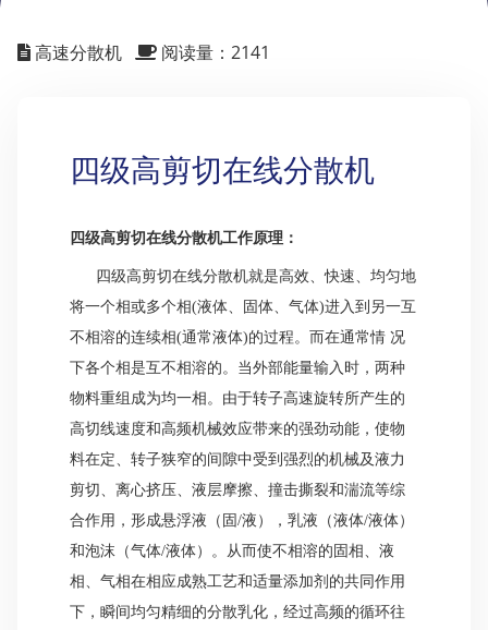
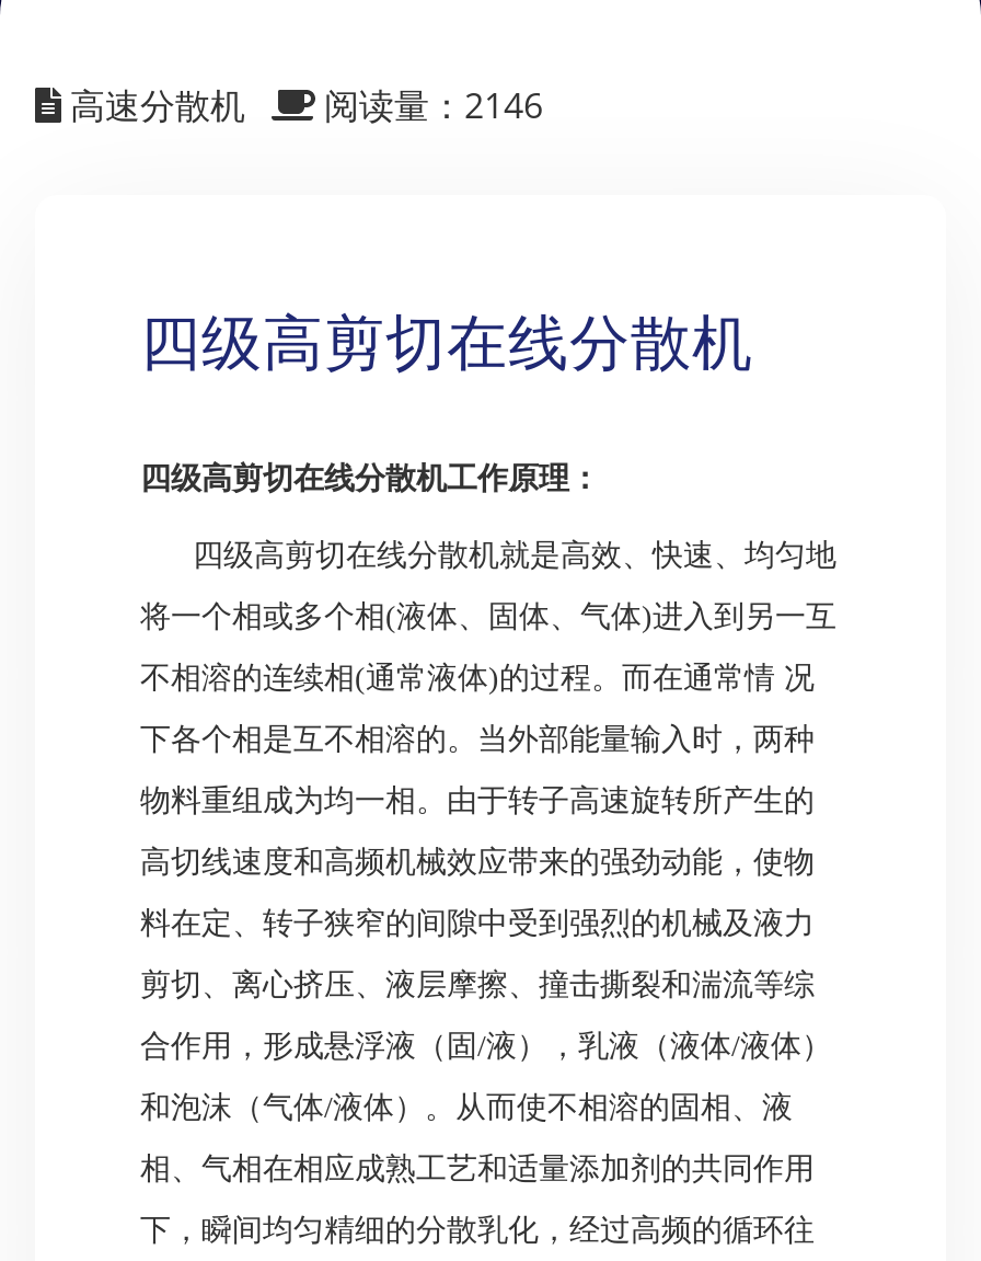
- 高速分散机 阅读量：2141
+ 高速分散机 阅读量：2146
